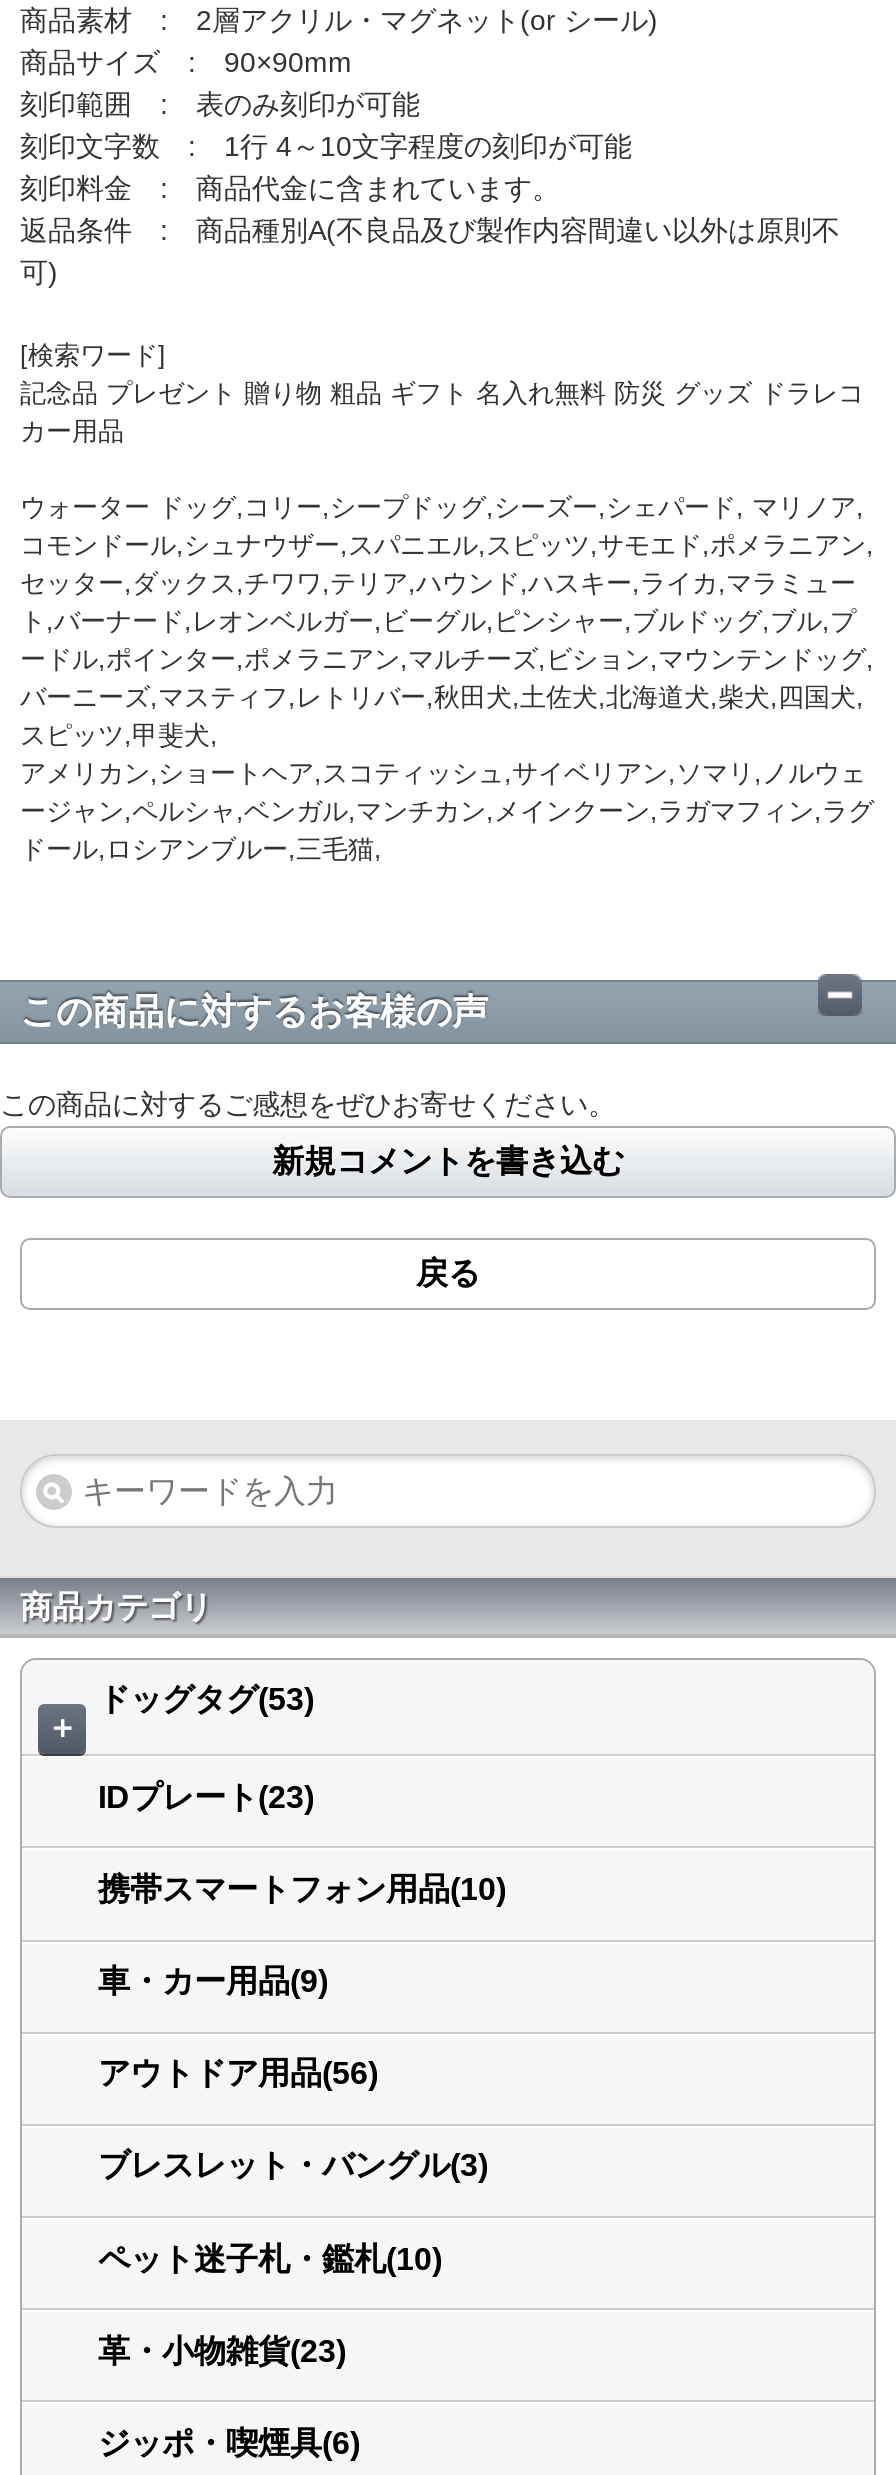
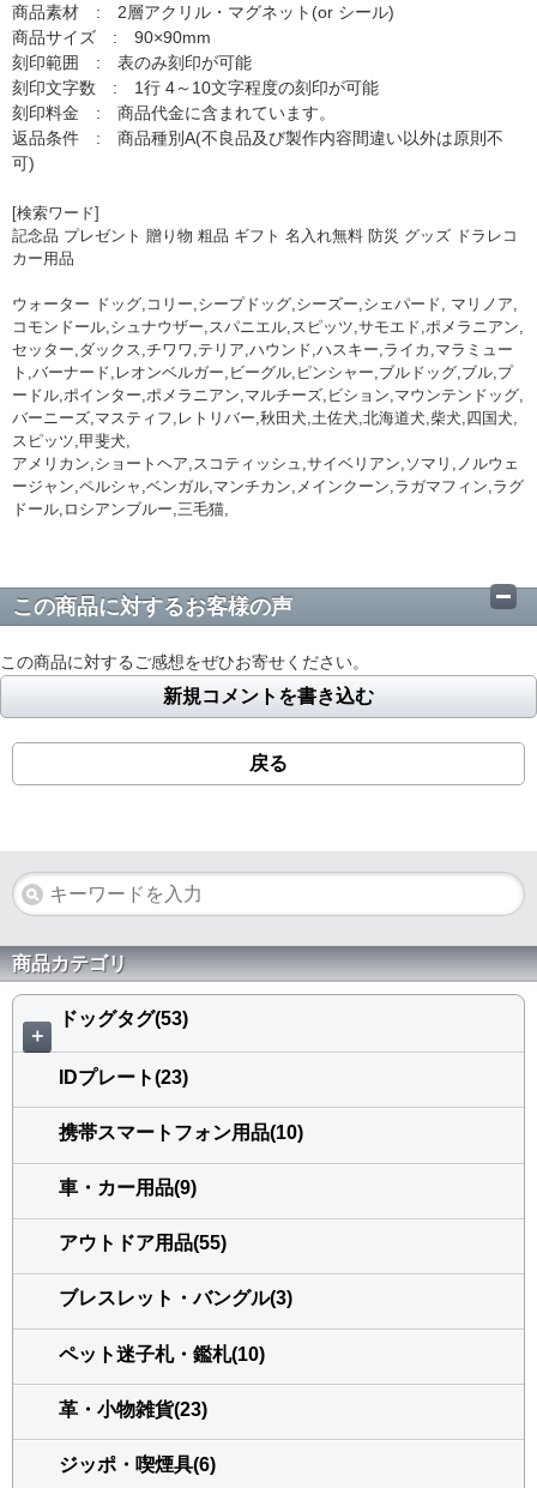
- アウトドア用品(56)
+ アウトドア用品(55)
